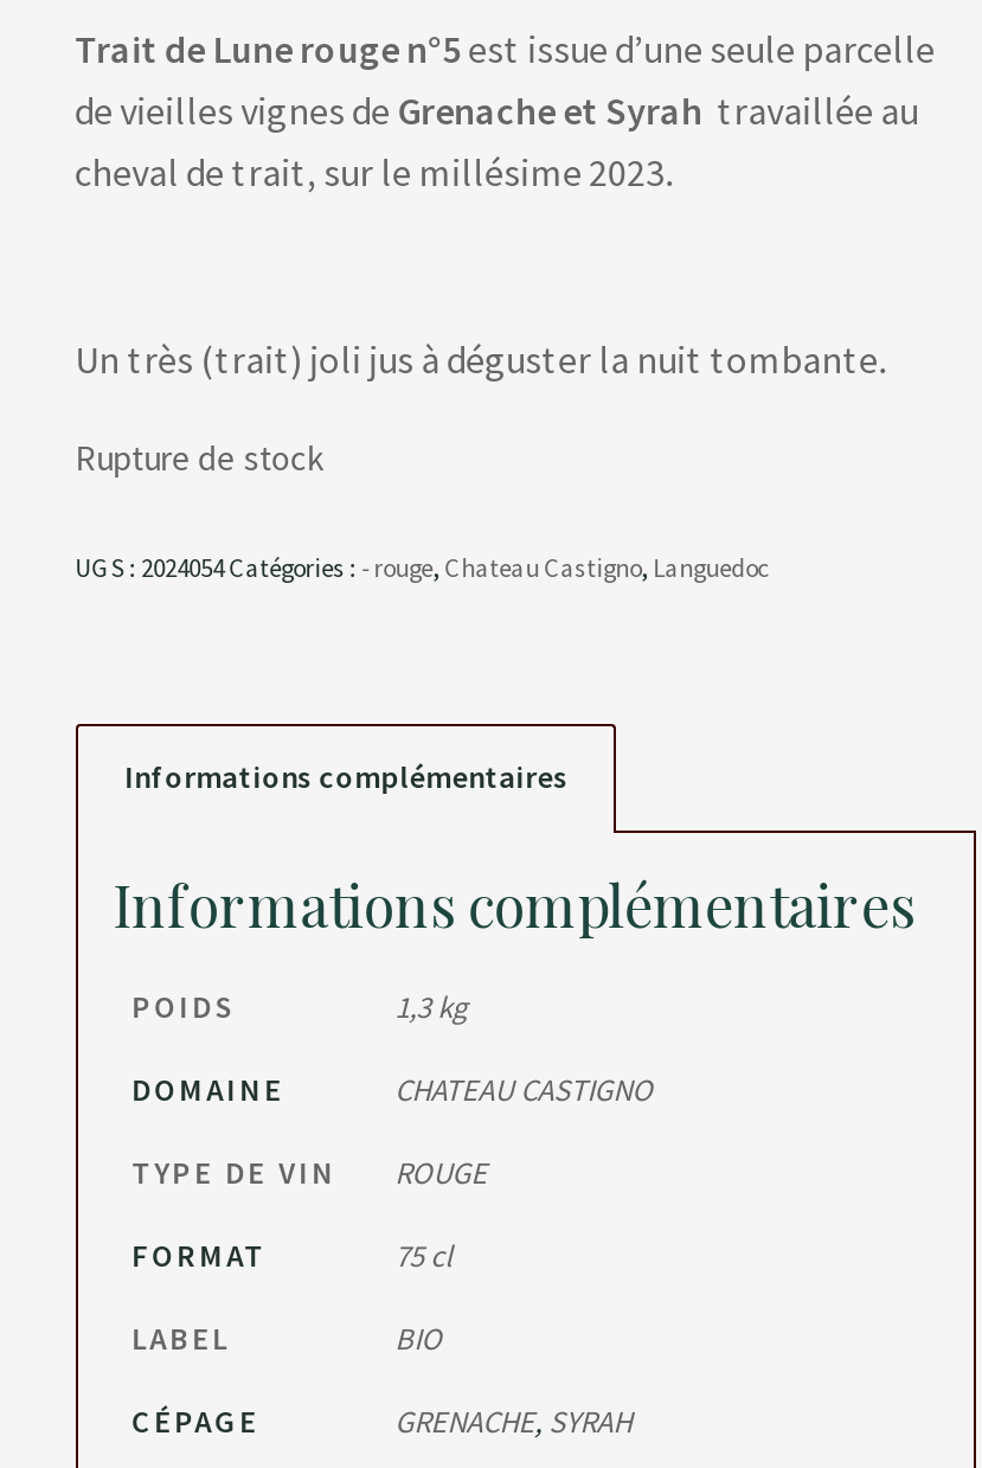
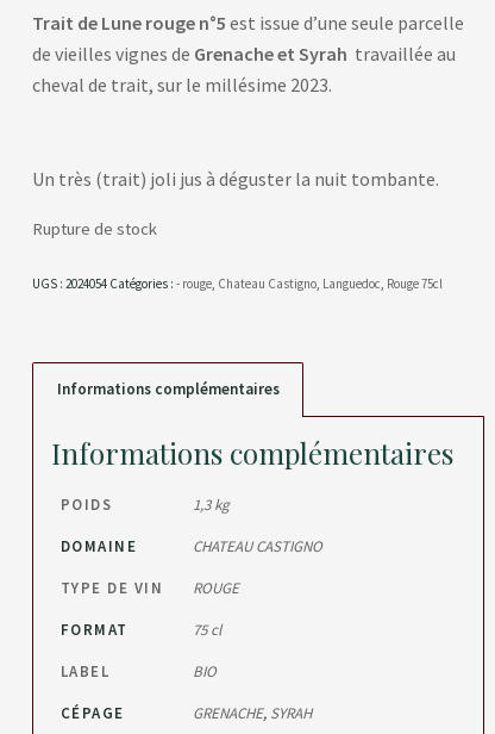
- UGS : 2024054 Catégories : - rouge, Chateau Castigno, Languedoc
+ UGS : 2024054 Catégories : - rouge, Chateau Castigno, Languedoc, Rouge 75cl
